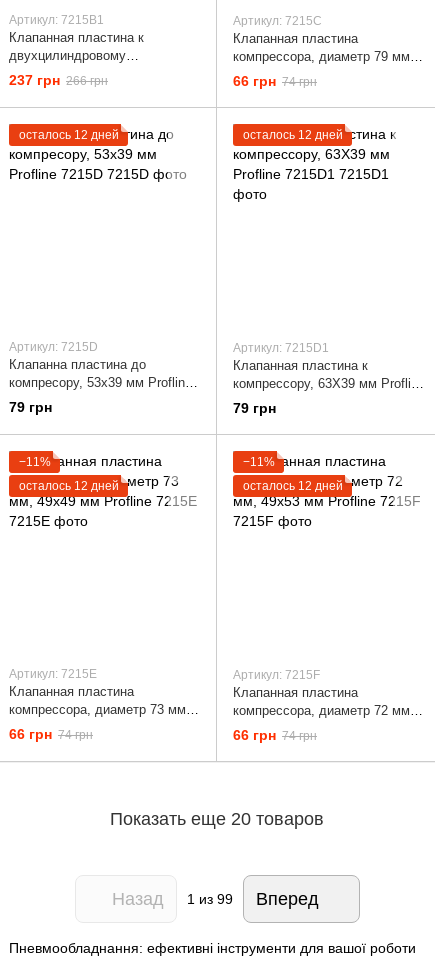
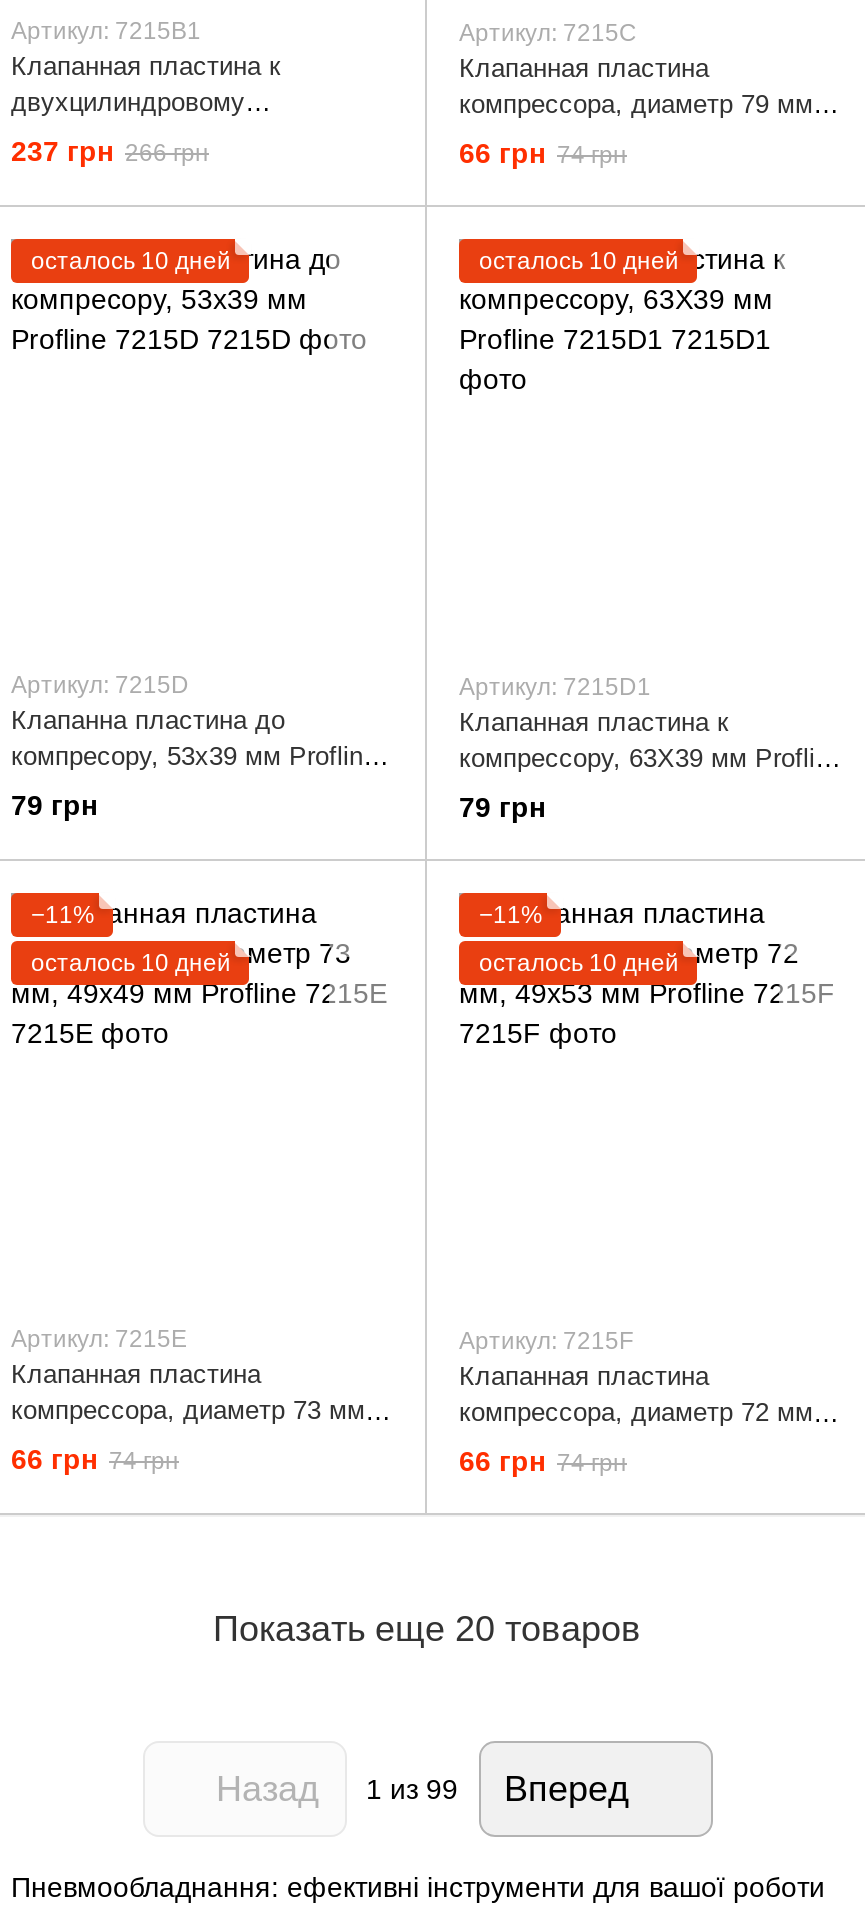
- осталось 12 дней
+ осталось 10 дней

- осталось 12 дней
+ осталось 10 дней

- осталось 12 дней
+ осталось 10 дней

- осталось 12 дней
+ осталось 10 дней
